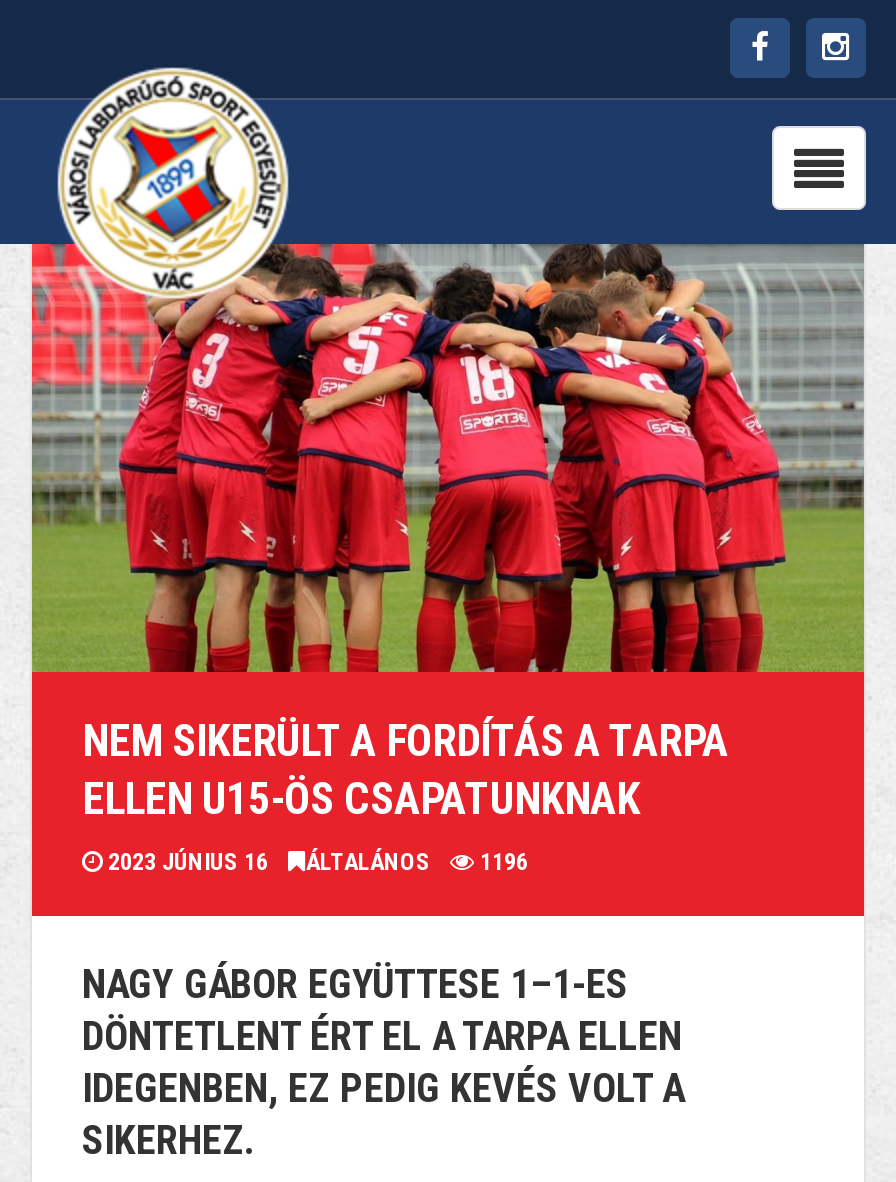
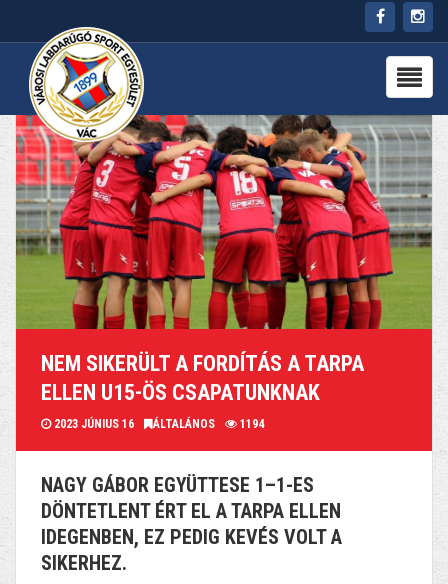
- 2023 JÚNIUS 16 ÁLTALÁNOS 1196
+ 2023 JÚNIUS 16 ÁLTALÁNOS 1194
